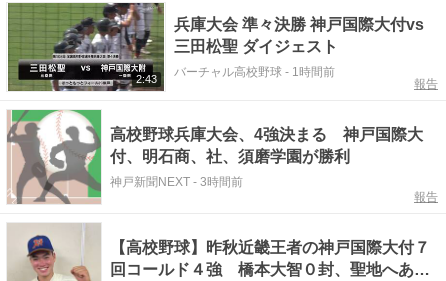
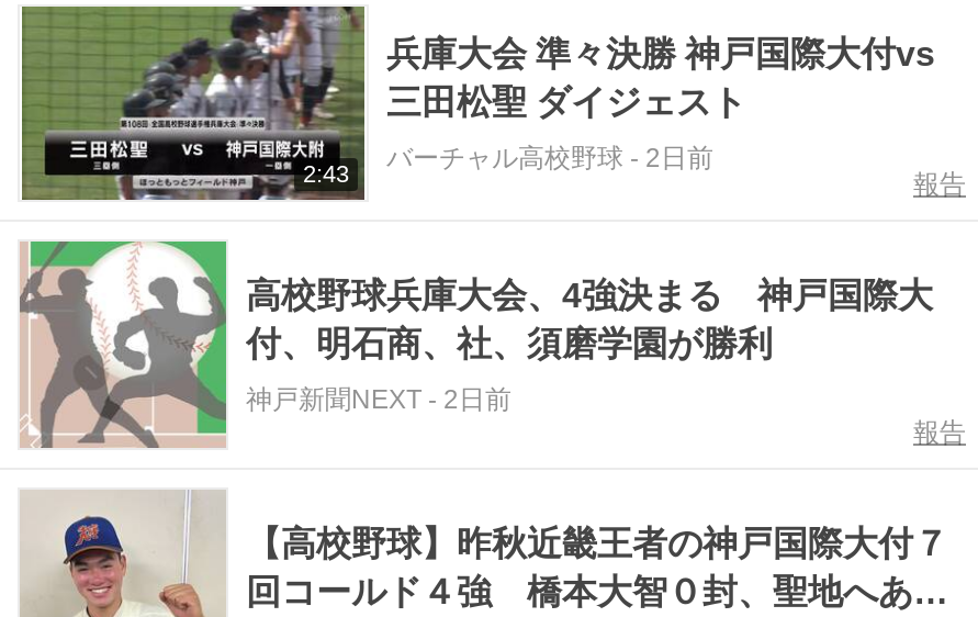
- バーチャル高校野球- 1時間前
+ バーチャル高校野球- 2日前

- 神戸新聞NEXT - 3時間前
+ 神戸新聞NEXT - 2日前
